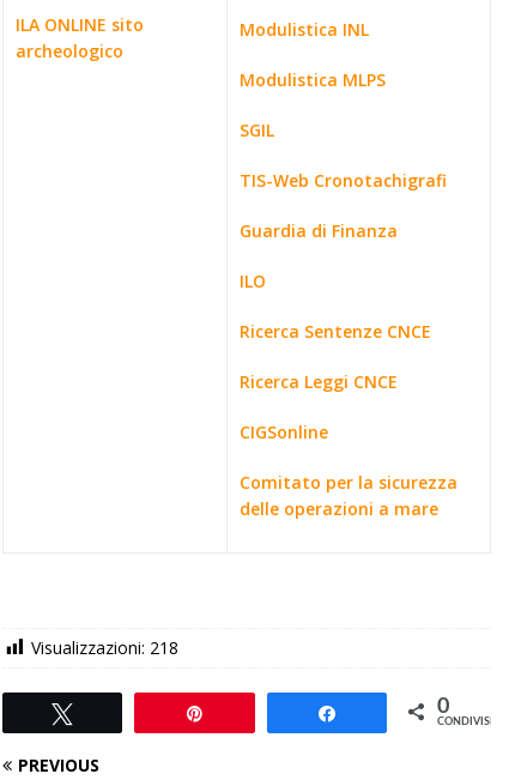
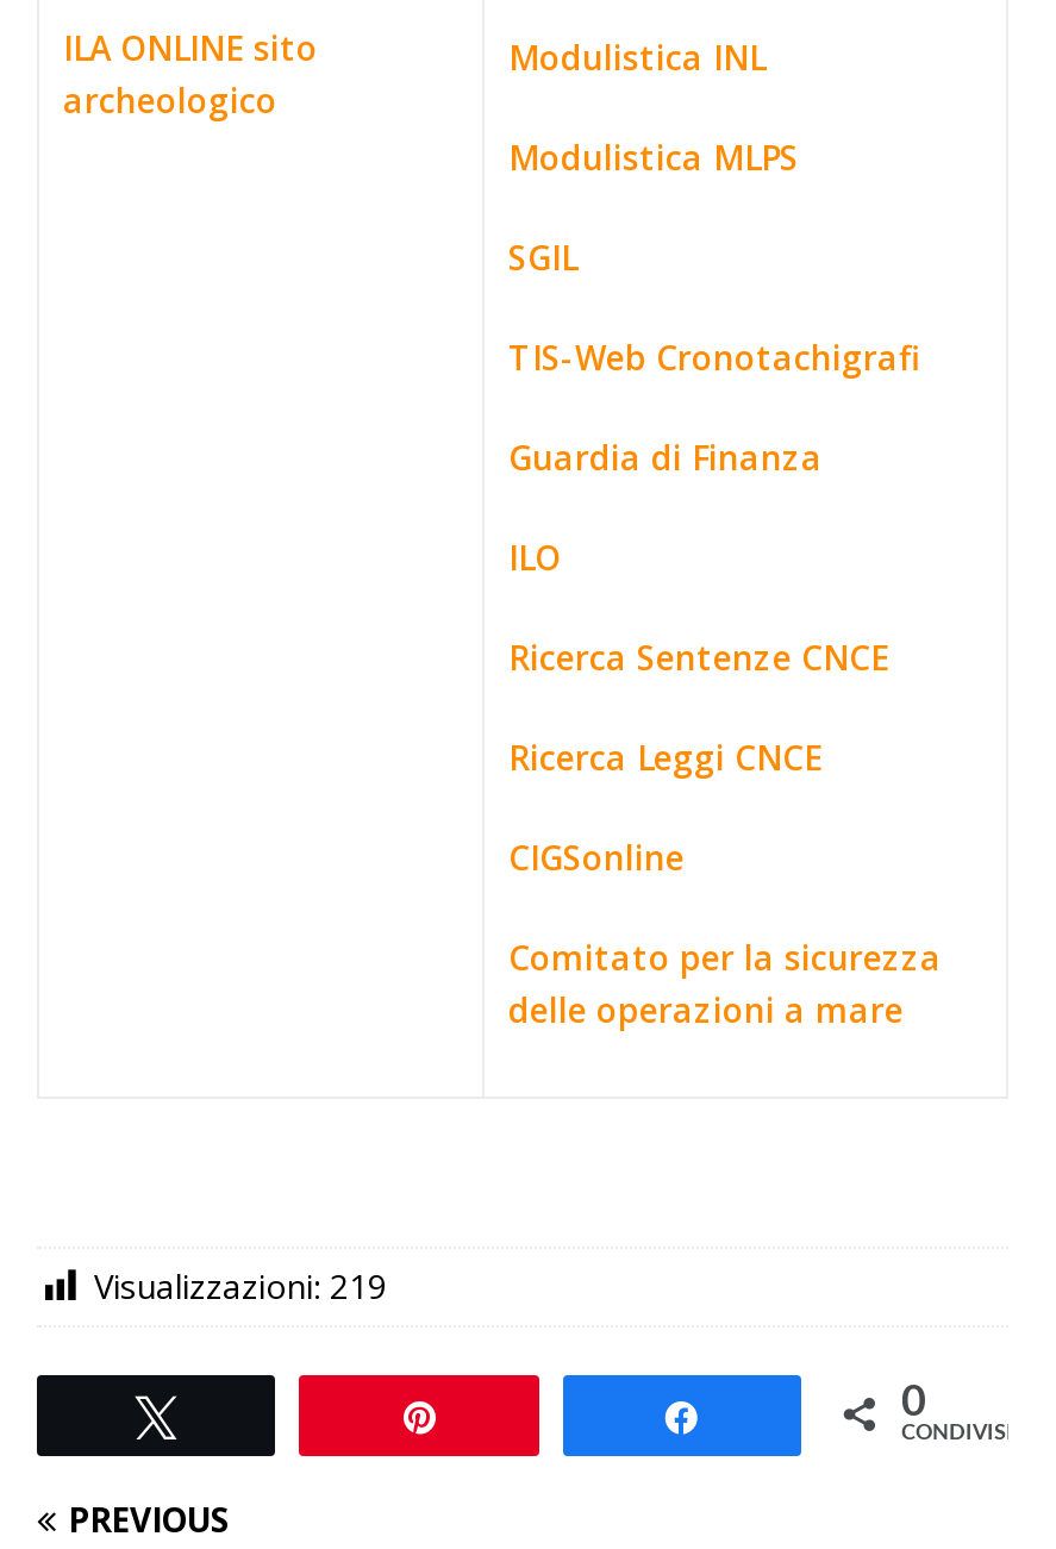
- Visualizzazioni: 218
+ Visualizzazioni: 219
